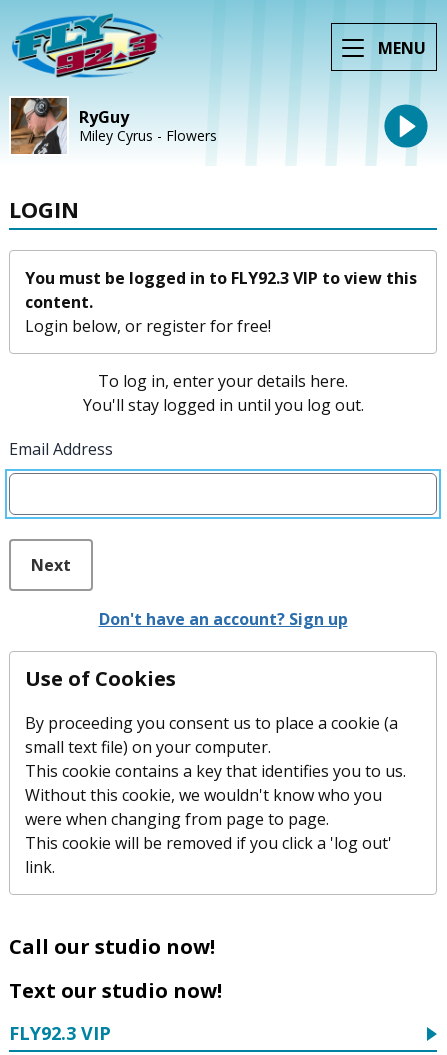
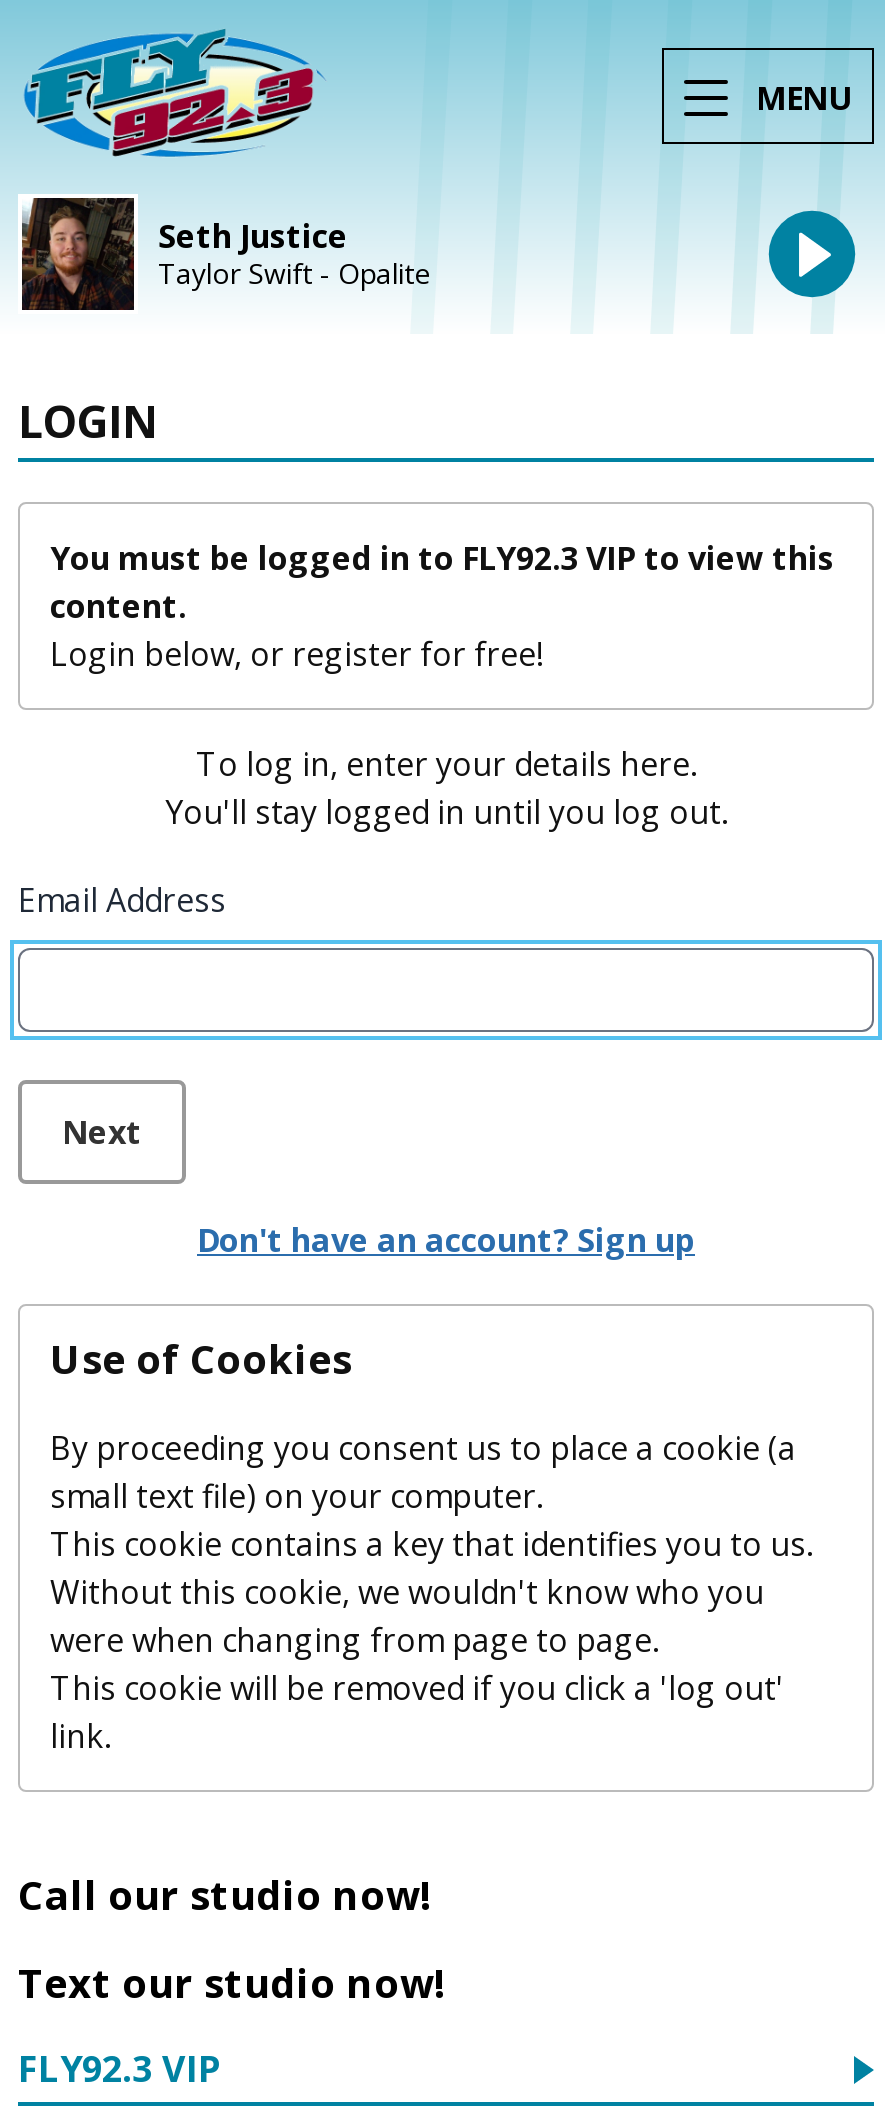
- [image]
- RyGuy
- Miley Cyrus - Flowers
+ [image]
+ Seth Justice
+ Taylor Swift - Opalite
